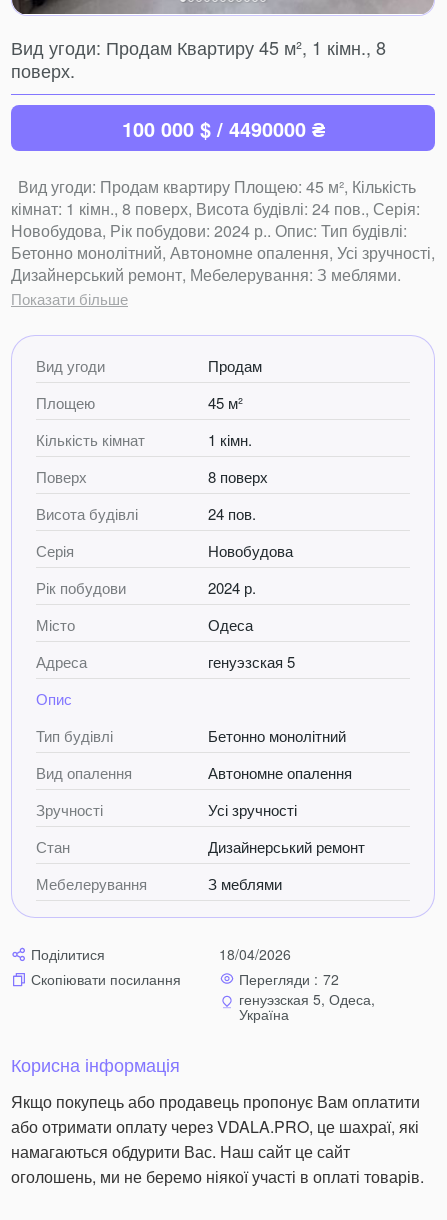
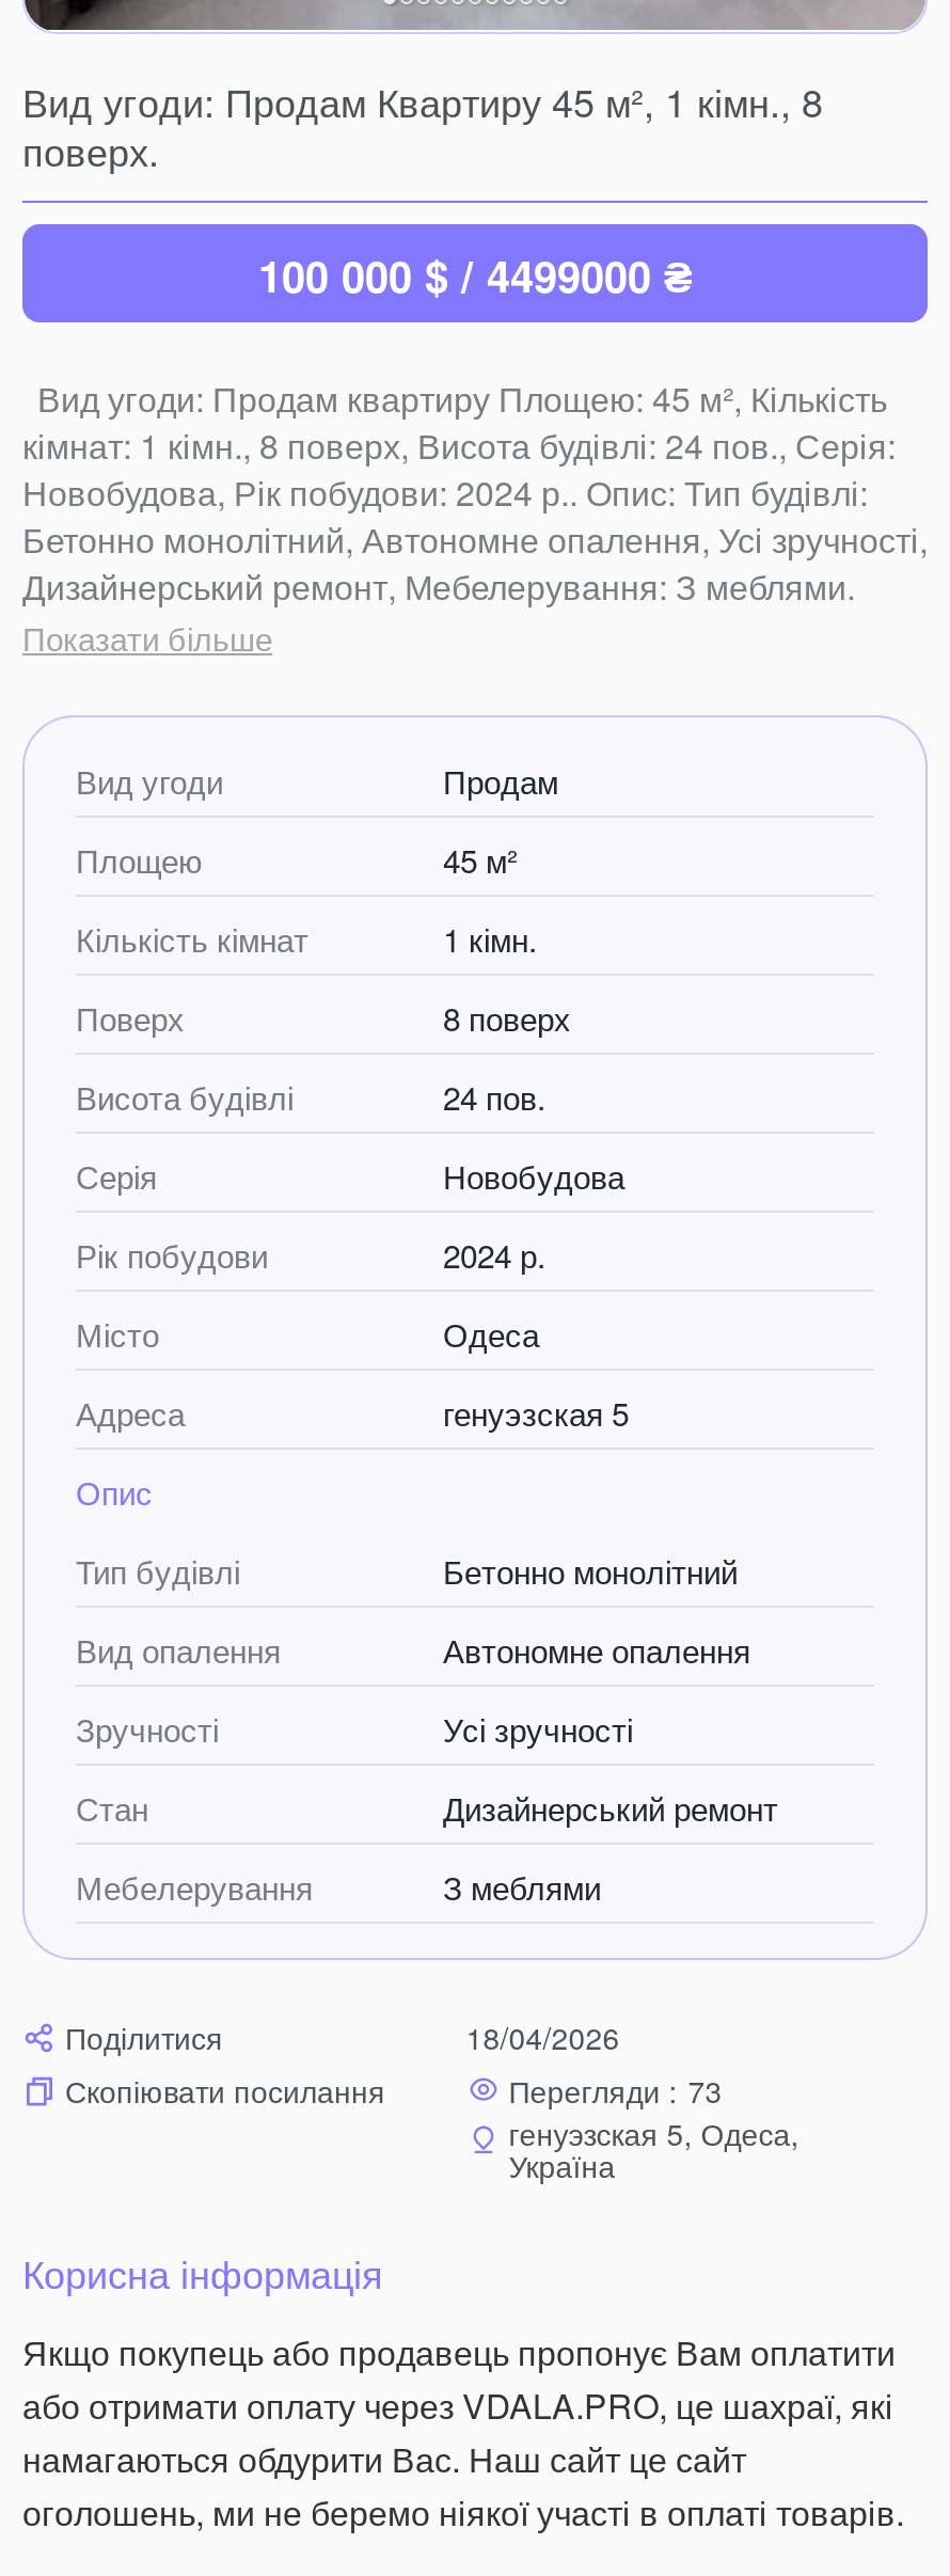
- 100 000 $ / 4490000 ₴
+ 100 000 $ / 4499000 ₴

- Перегляди : 72
+ Перегляди : 73
